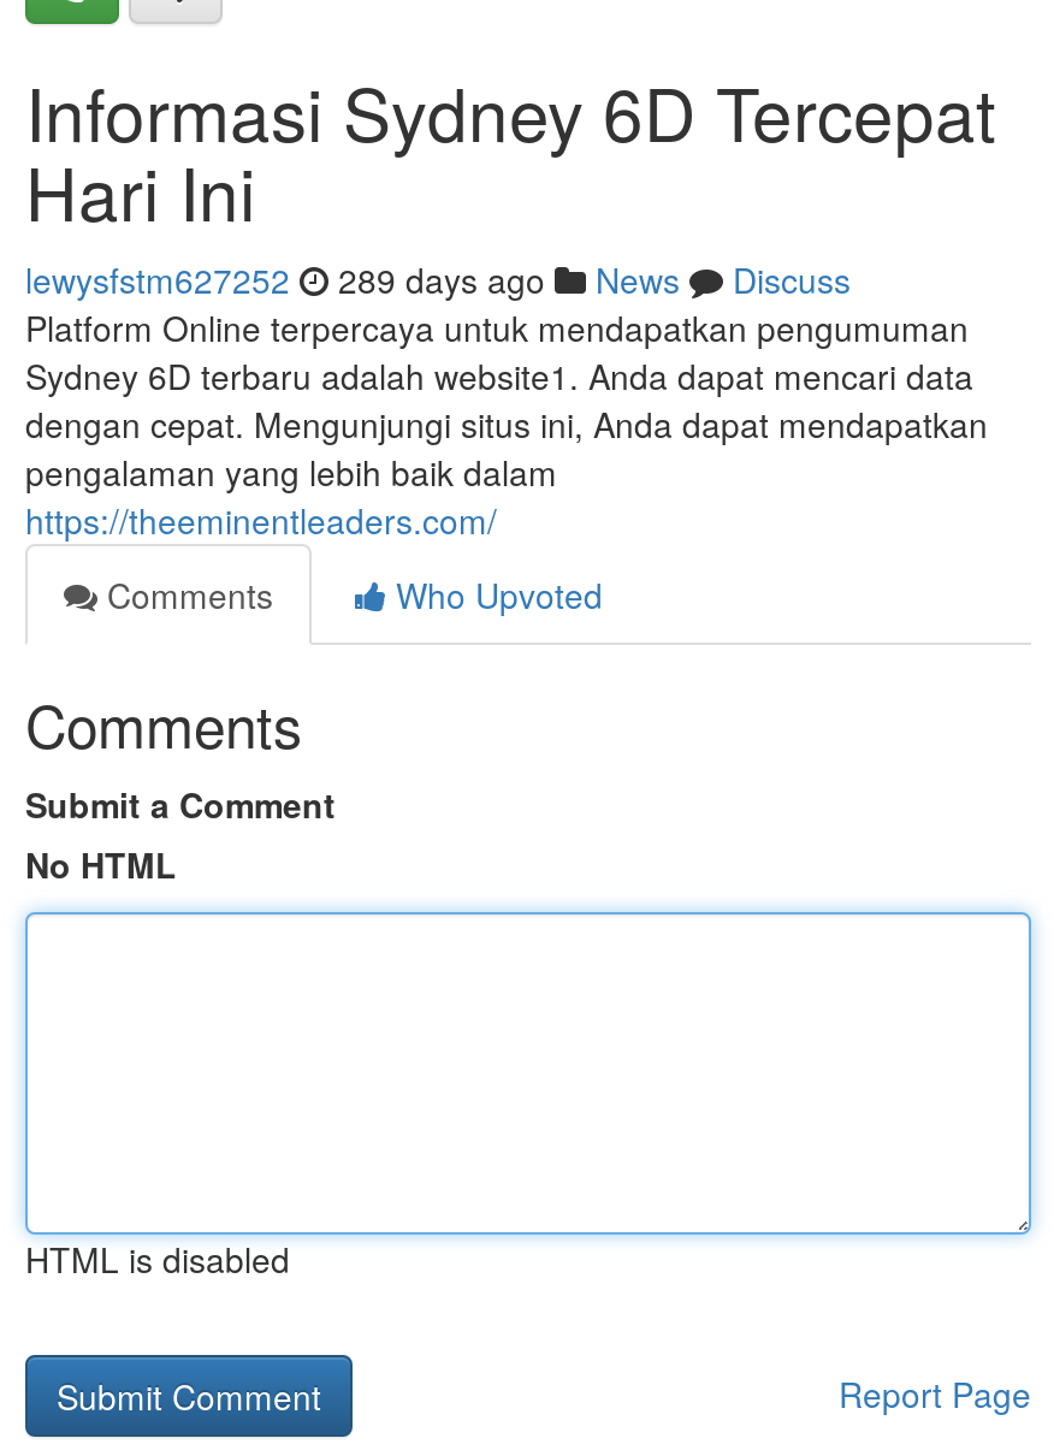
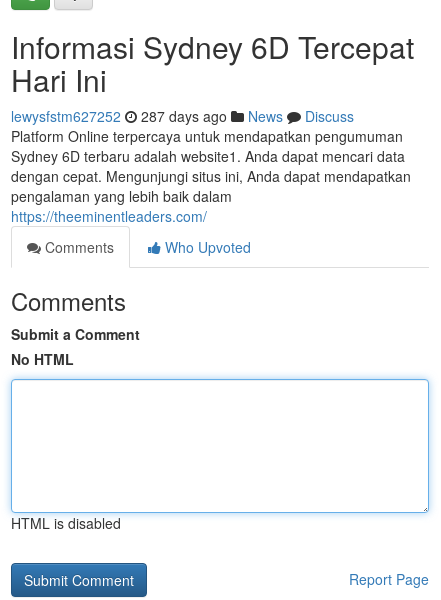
- lewysfstm627252 289 days ago News Discuss
+ lewysfstm627252 287 days ago News Discuss
